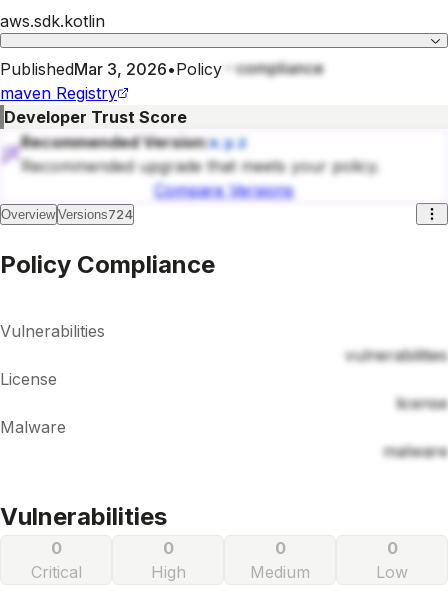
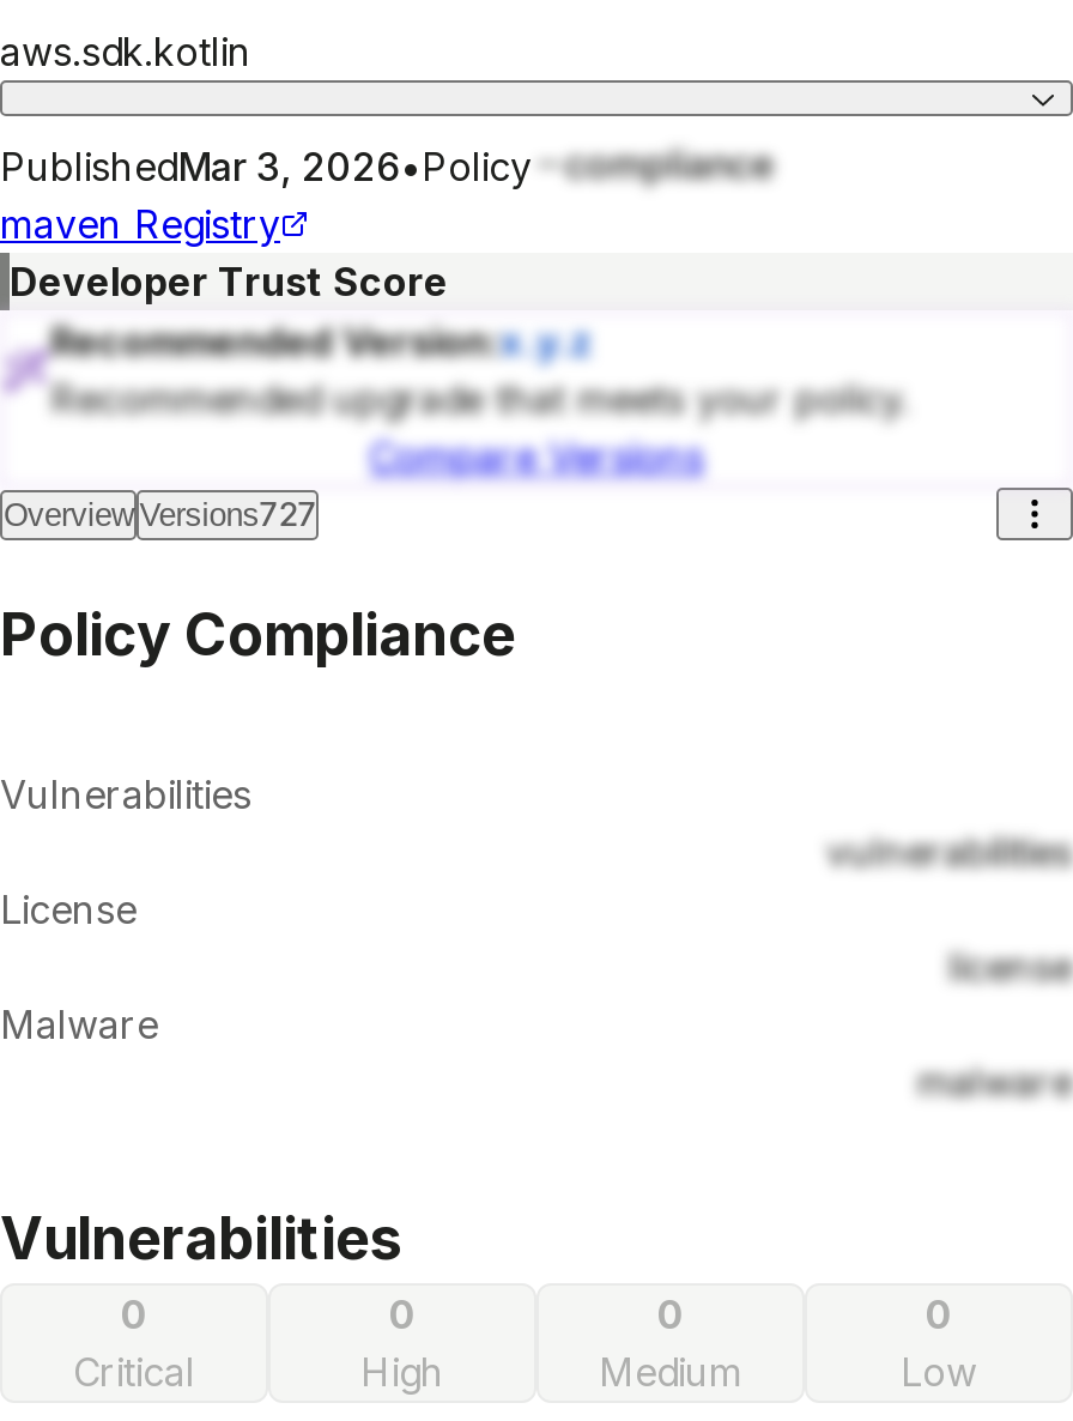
- Overview Versions724
+ Overview Versions727
